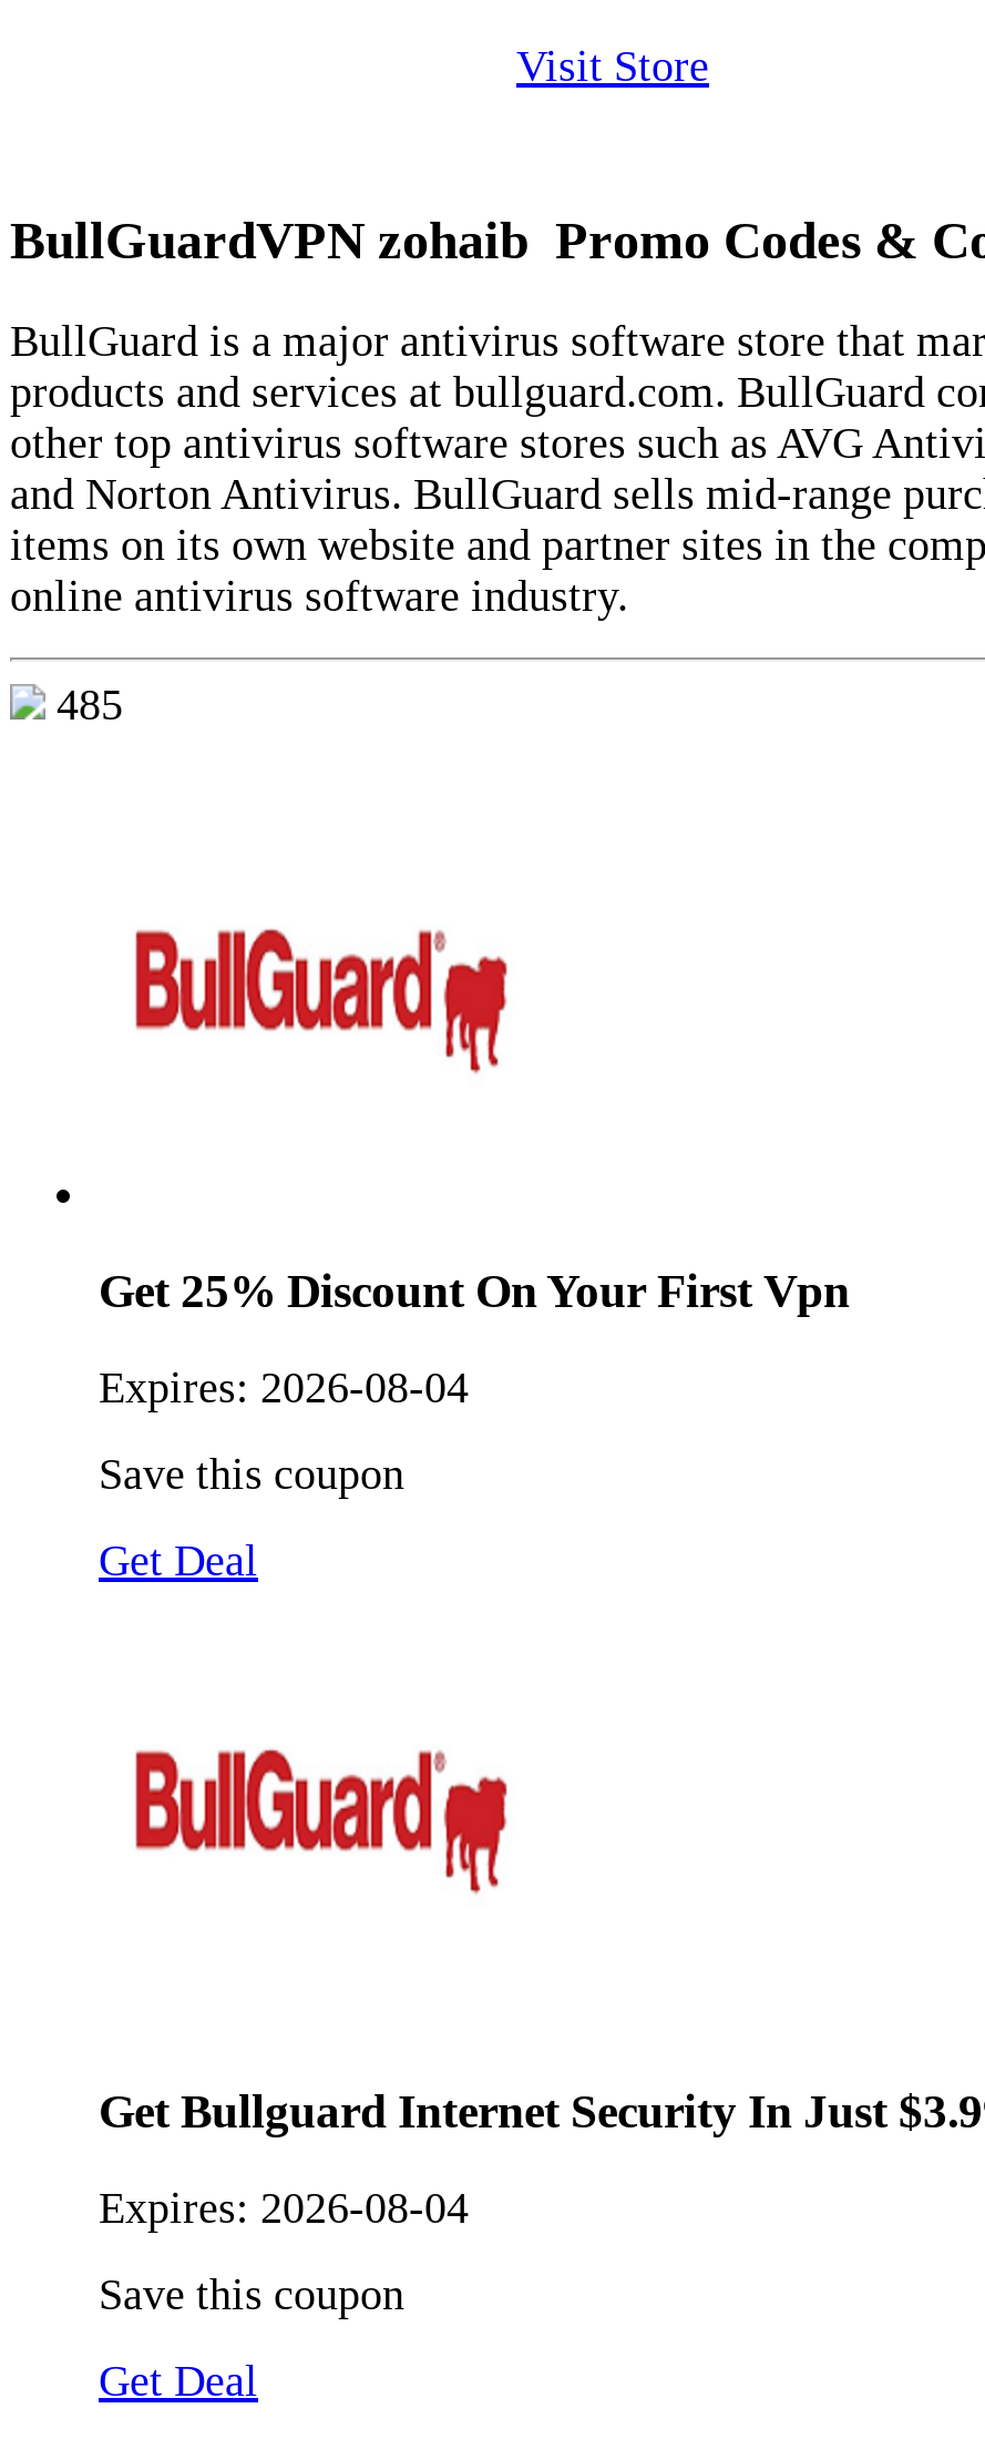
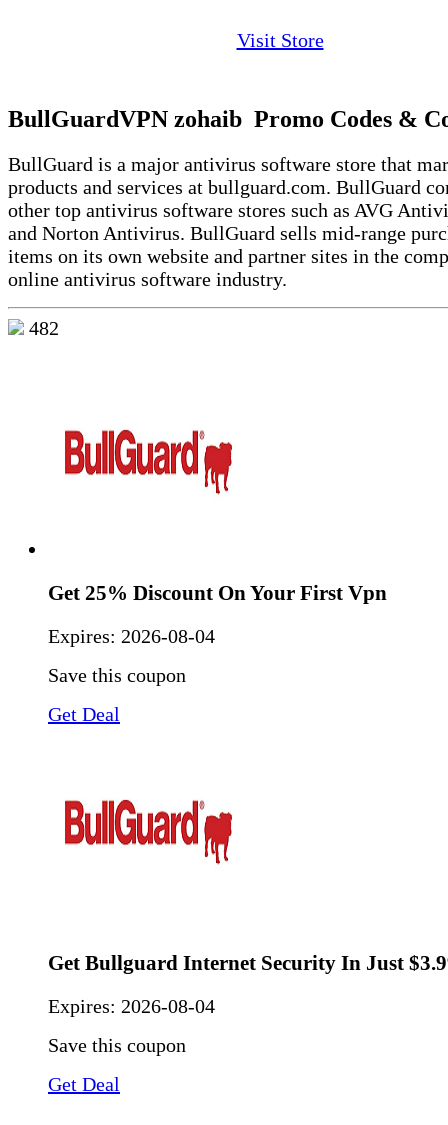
- 485
+ 482
